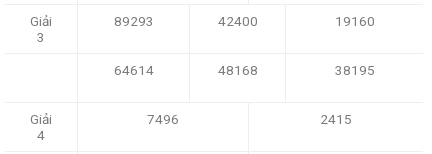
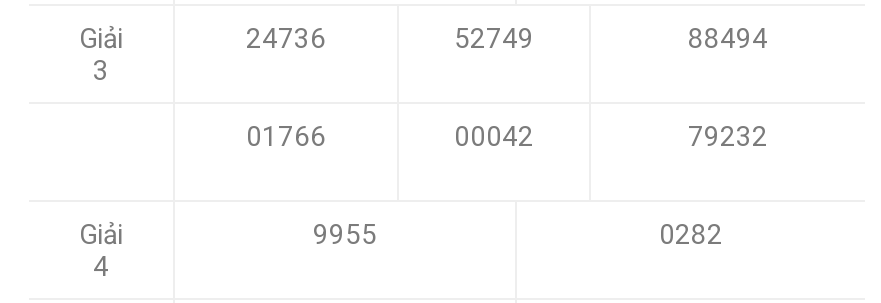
- 89293
+ 24736

- 42400
+ 52749

- 19160
+ 88494

- 64614
+ 01766

- 48168
+ 00042

- 38195
+ 79232

- 7496
+ 9955

- 2415
+ 0282
